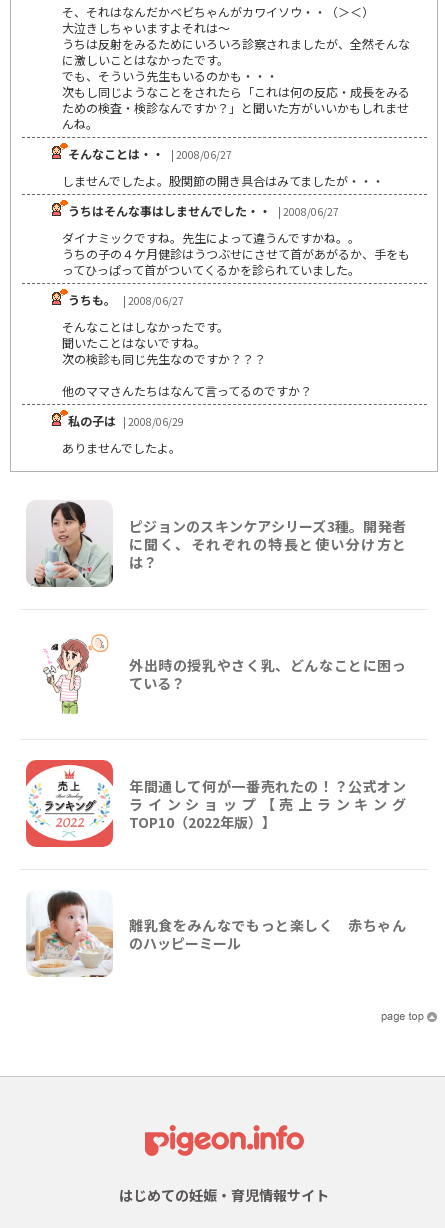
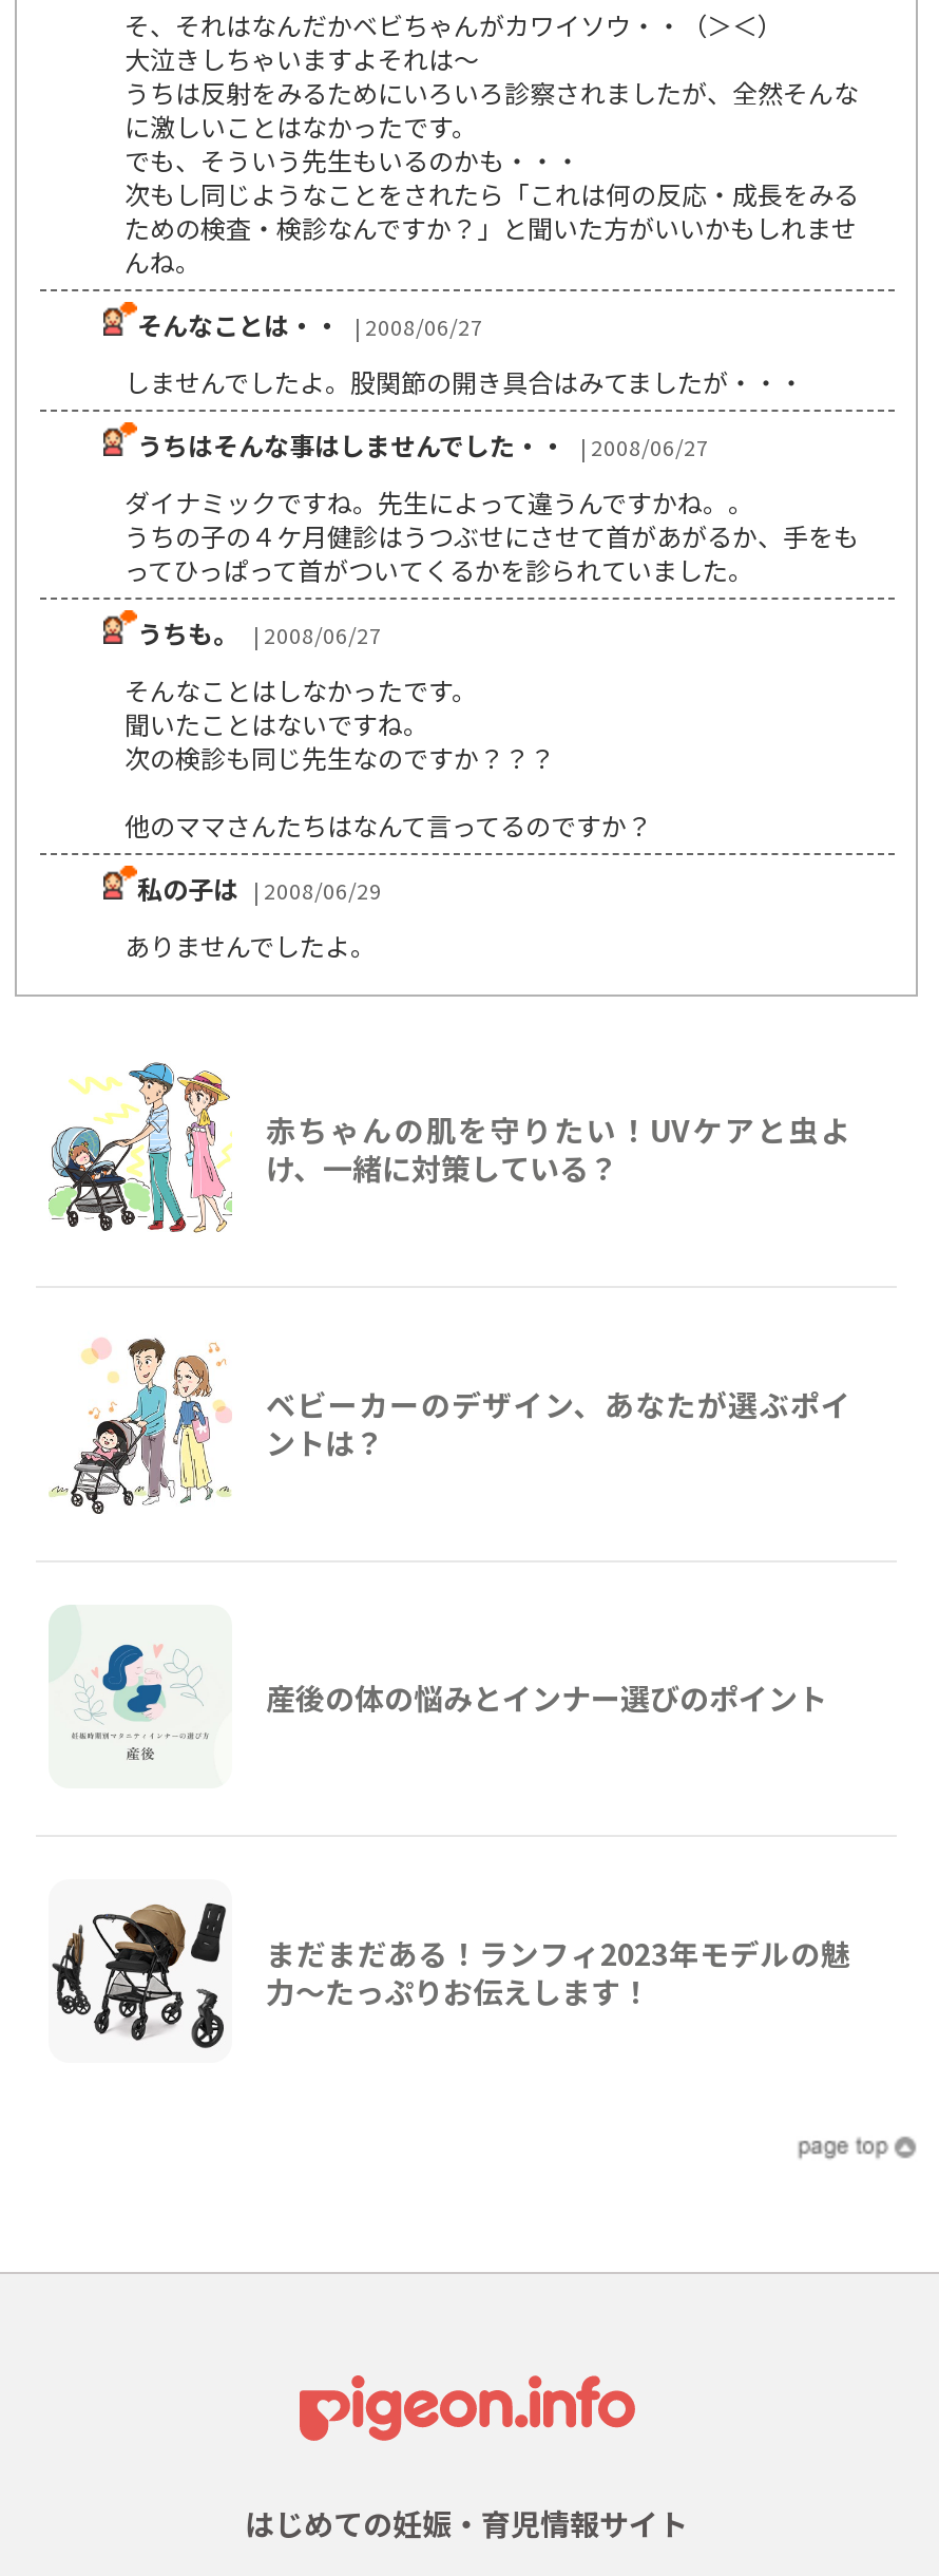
- [image]
- ピジョンのスキンケアシリーズ3種。開発者
- に聞く、それぞれの特長と使い分け方と
- は？
+ [image]
+ 赤ちゃんの肌を守りたい！UVケアと虫よ
+ け、一緒に対策している？

- [image]
- 外出時の授乳やさく乳、どんなことに困っ
- ている？
+ [image]
+ ベビーカーのデザイン、あなたが選ぶポイ
+ ントは？

- [image]
- 年間通して何が一番売れたの！？公式オン
- ラインショップ【売上ランキング
- TOP10（2022年版）】
+ [image]
+ 産後の体の悩みとインナー選びのポイント

- [image]
- 離乳食をみんなでもっと楽しく 赤ちゃん
- のハッピーミール
+ [image]
+ まだまだある！ランフィ2023年モデルの魅
+ 力～たっぷりお伝えします！
